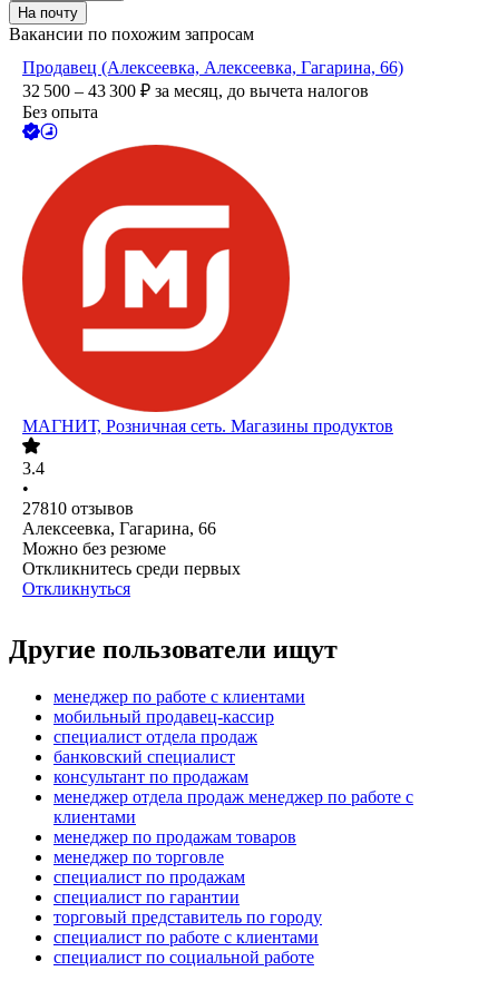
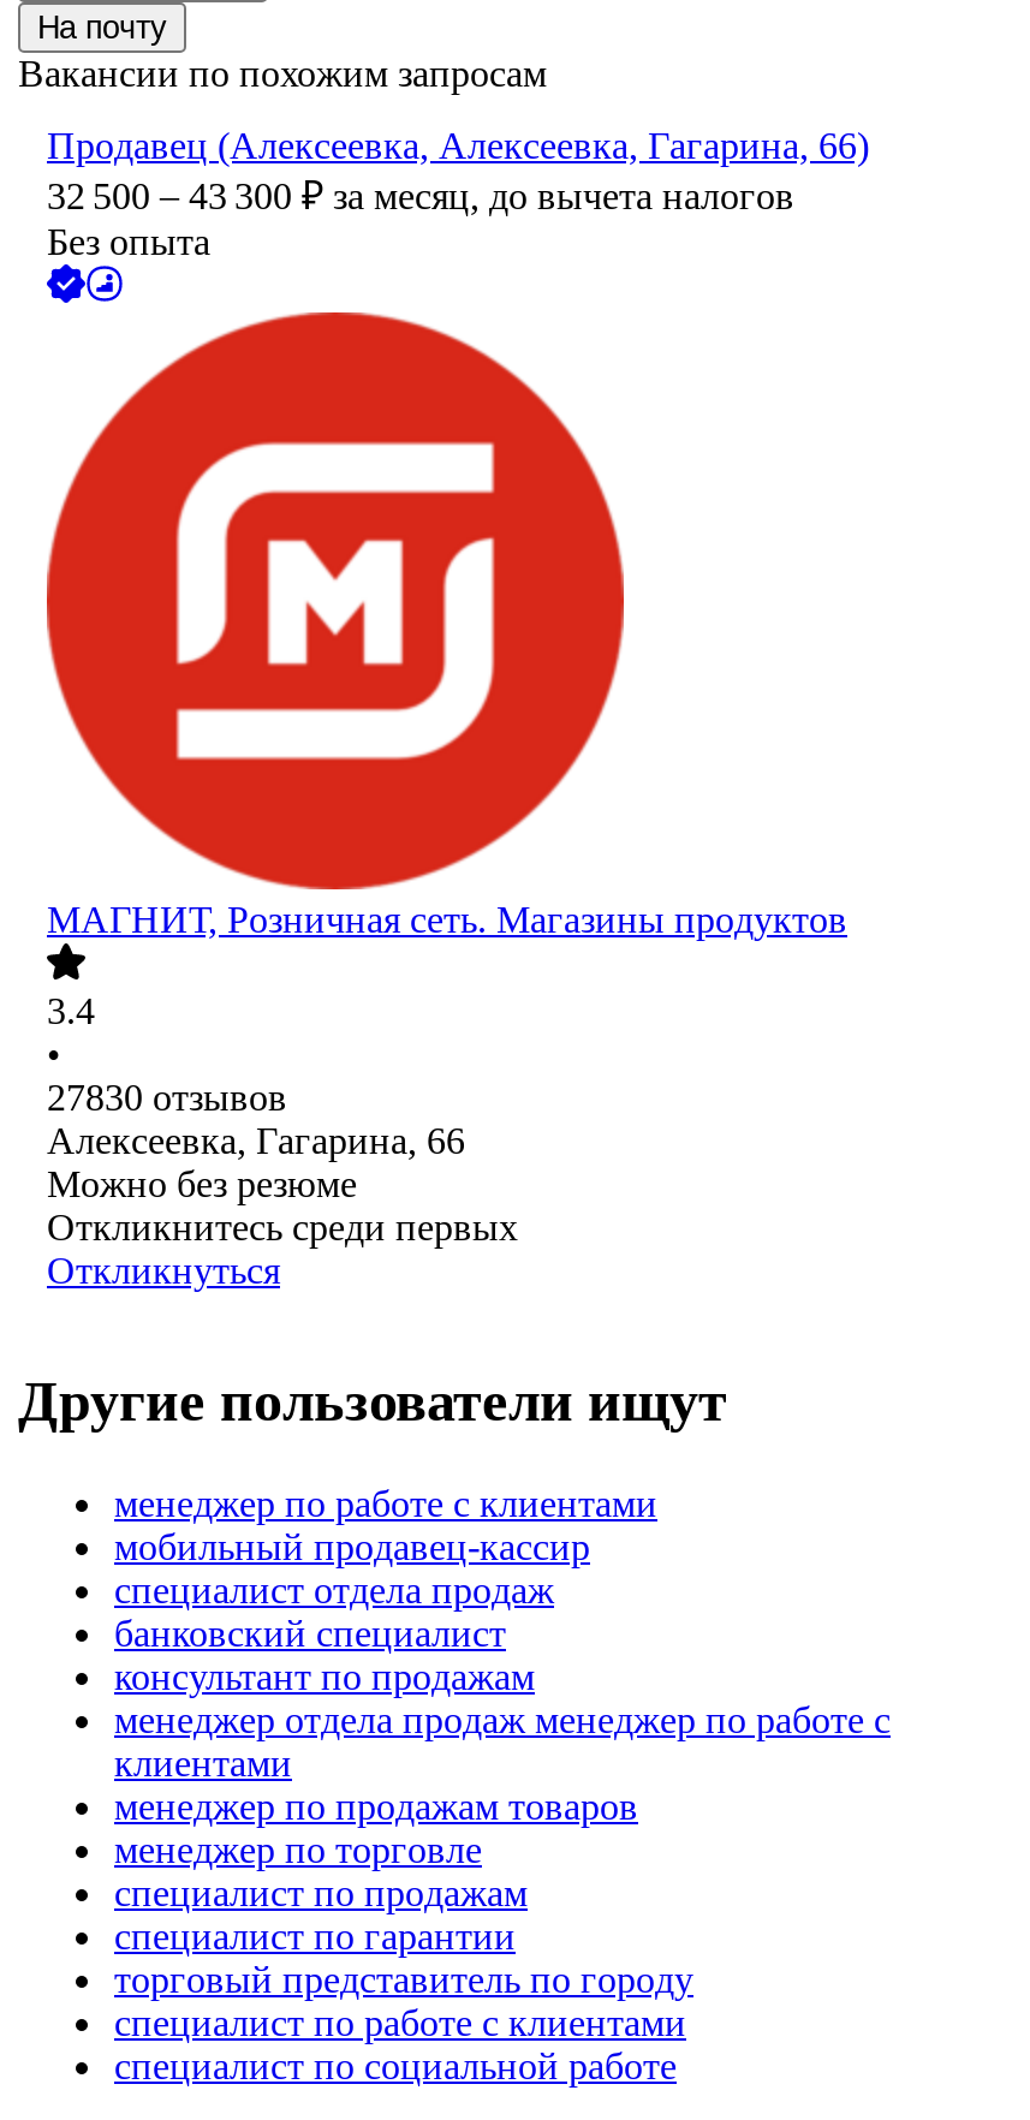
- 27810 отзывов
+ 27830 отзывов
